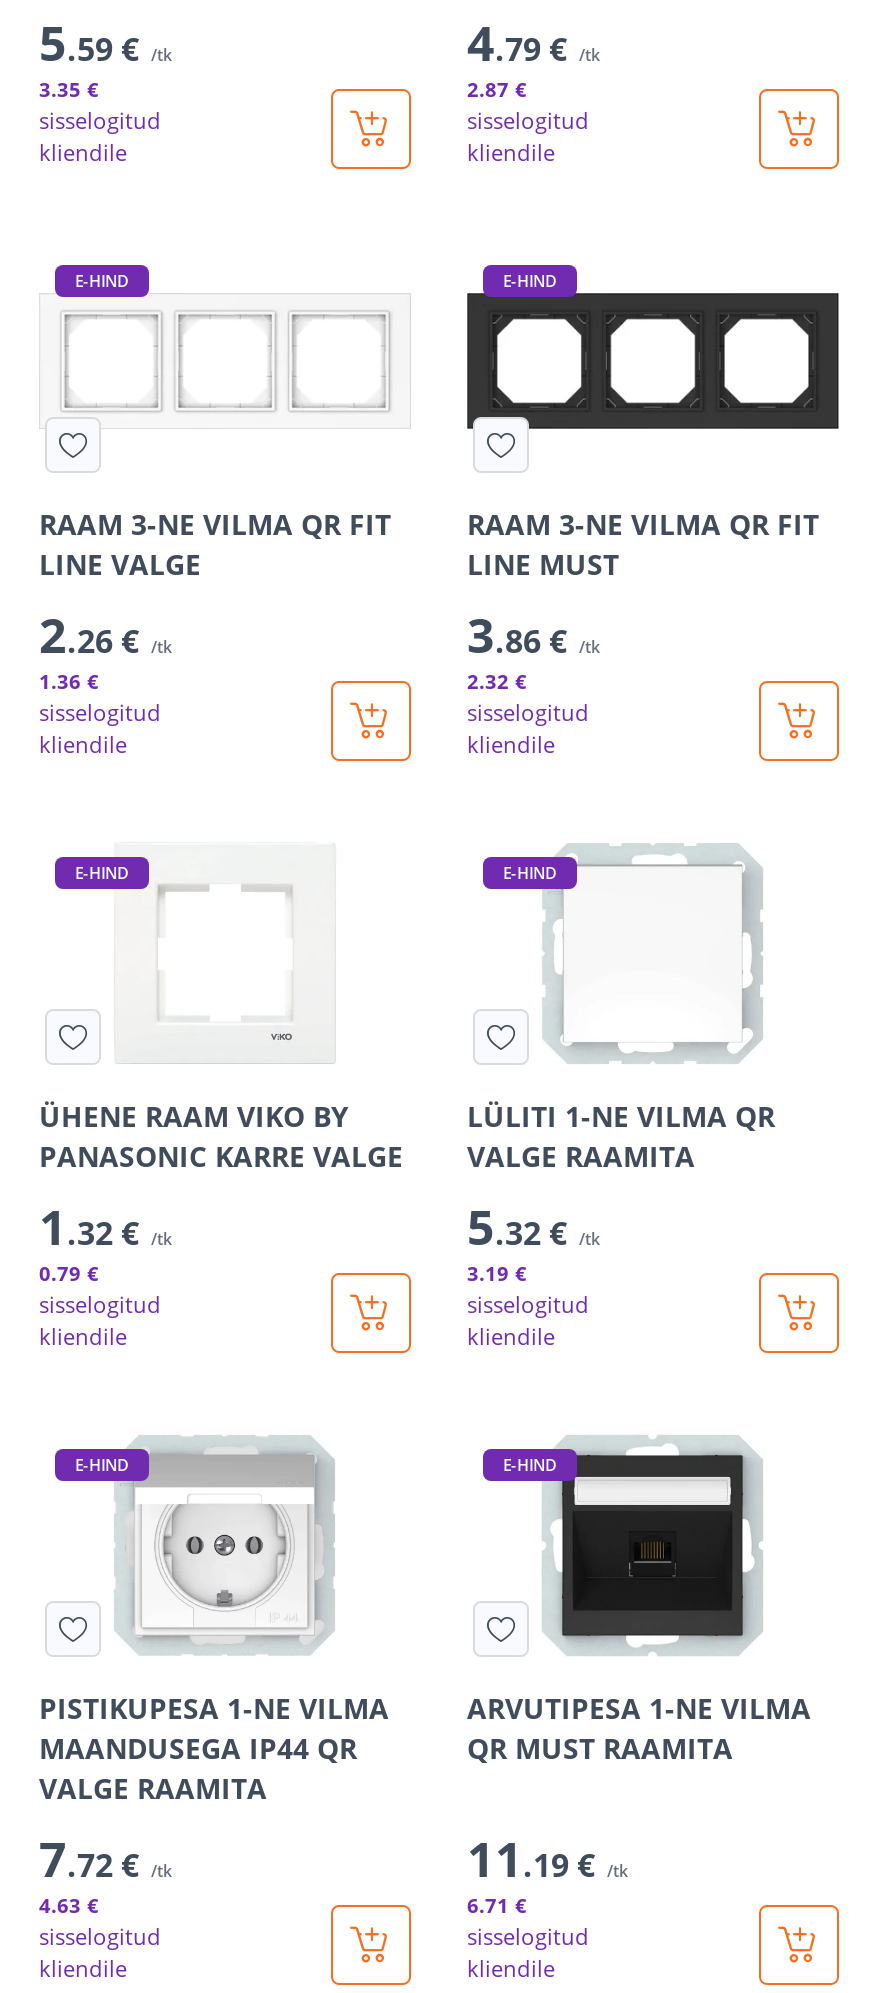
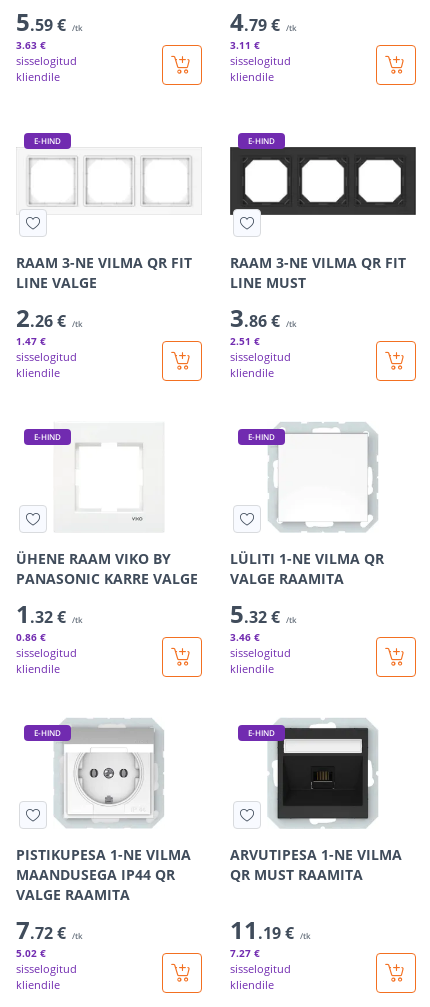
- 3.35 €
+ 3.63 €

- 2.87 €
+ 3.11 €

- 1.36 €
+ 1.47 €

- 2.32 €
+ 2.51 €

- 0.79 €
+ 0.86 €

- 3.19 €
+ 3.46 €

- 4.63 €
+ 5.02 €

- 6.71 €
+ 7.27 €
